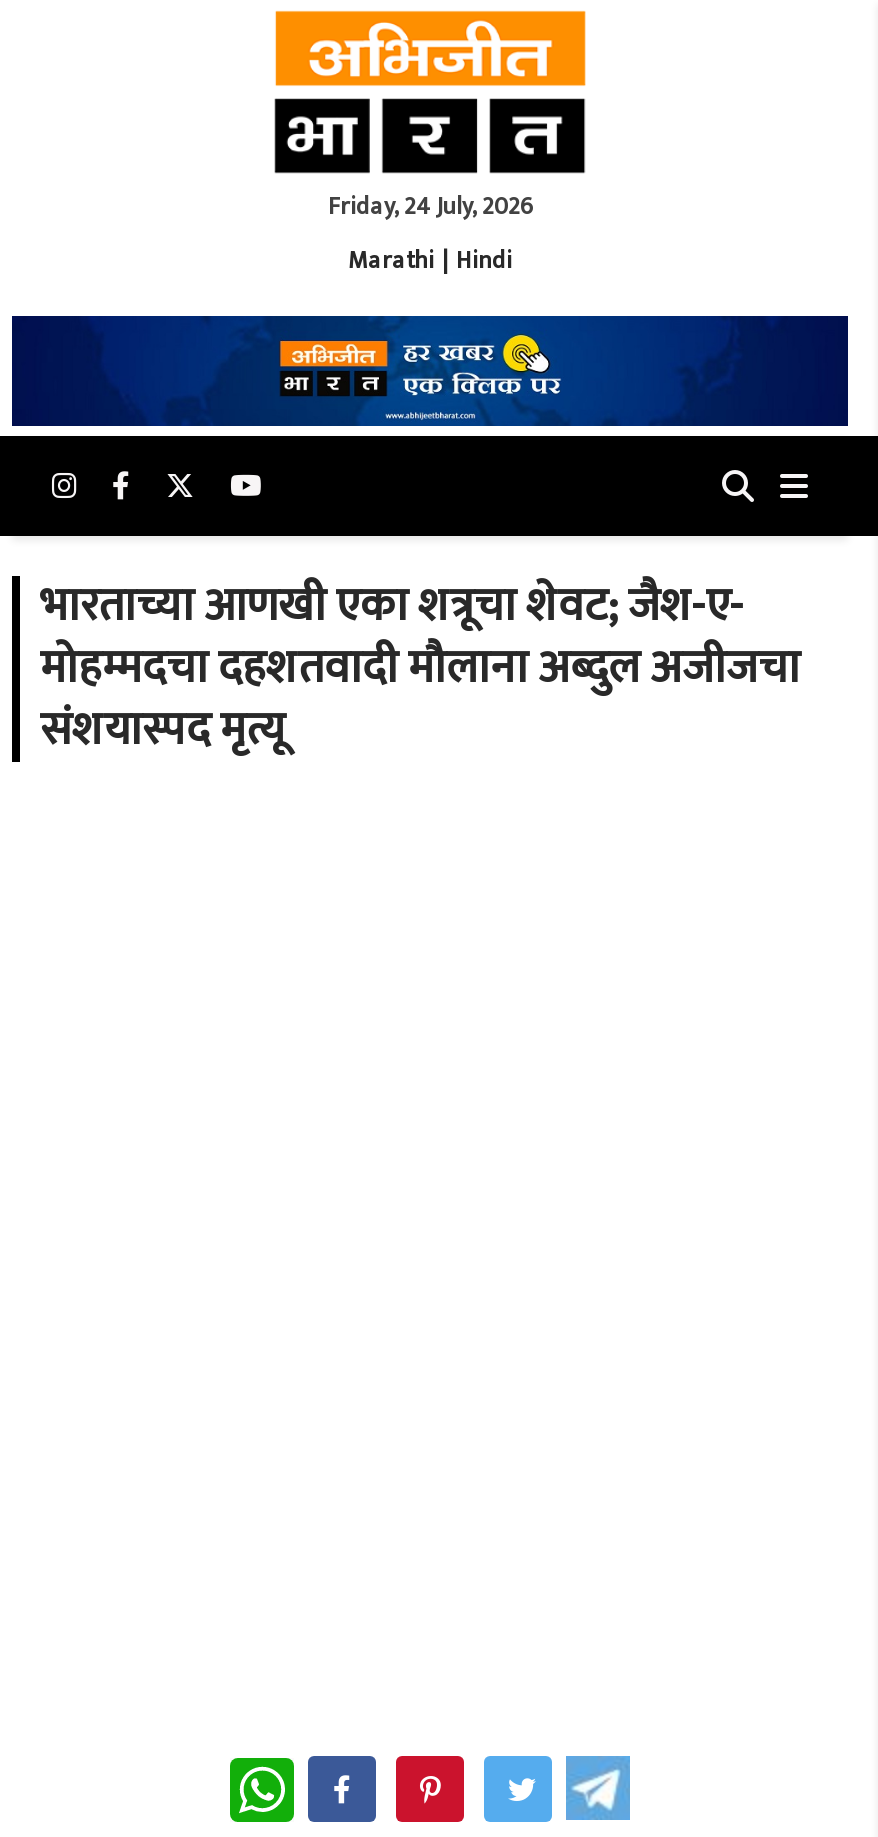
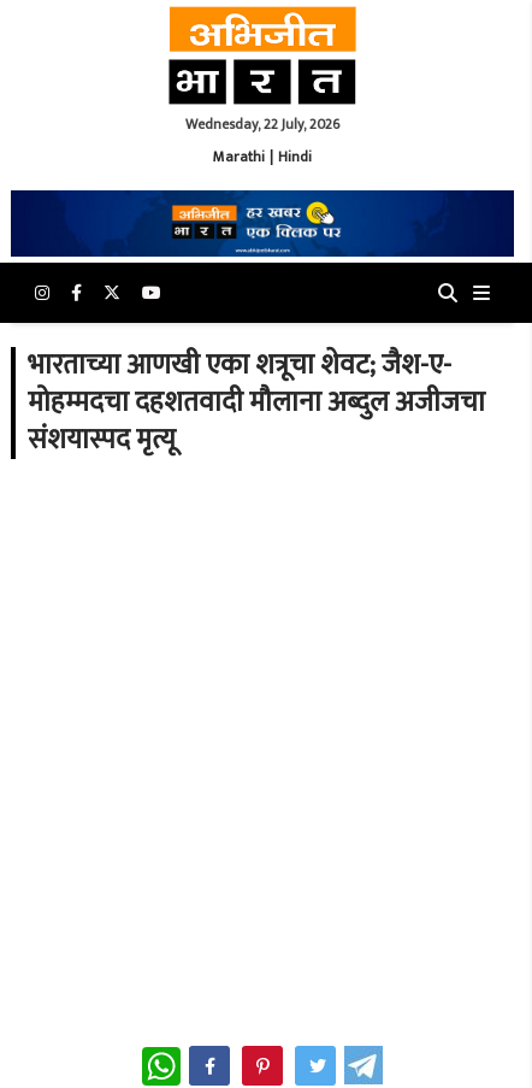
- Friday, 24 July, 2026
+ Wednesday, 22 July, 2026
